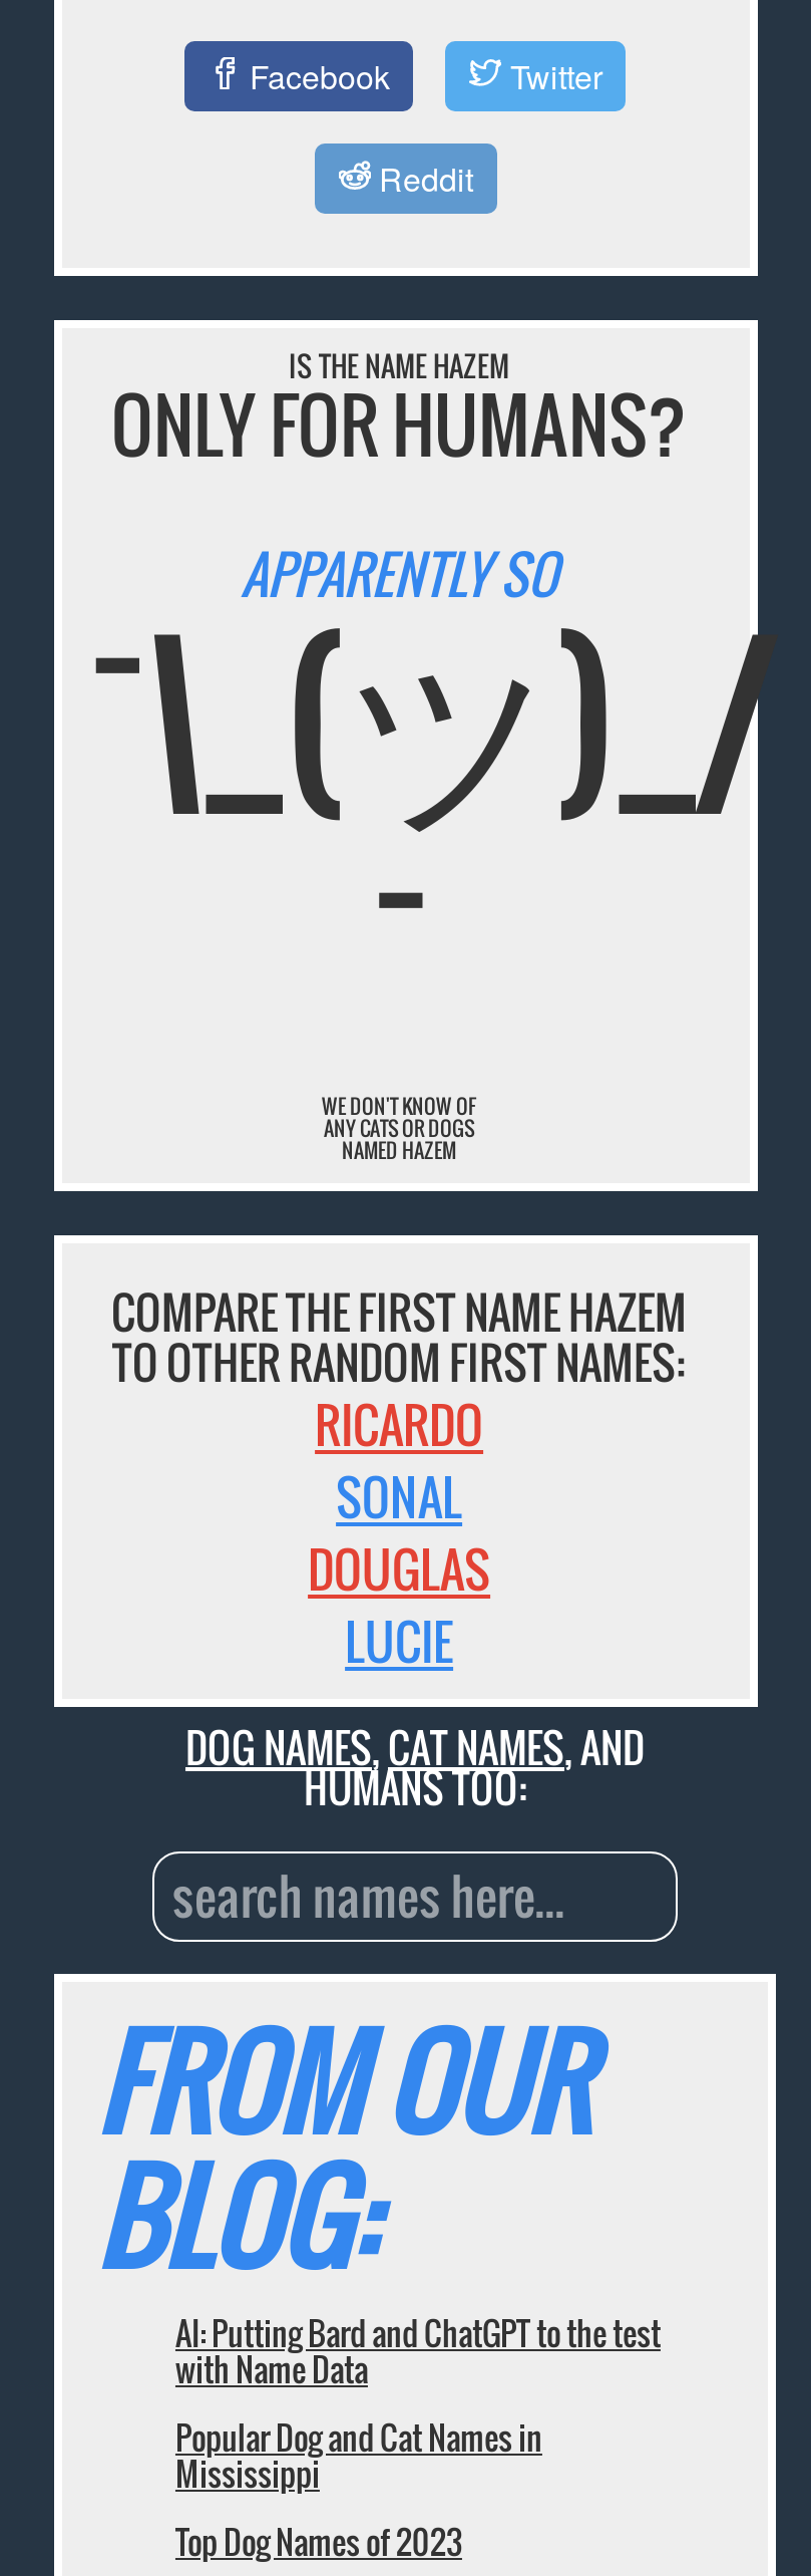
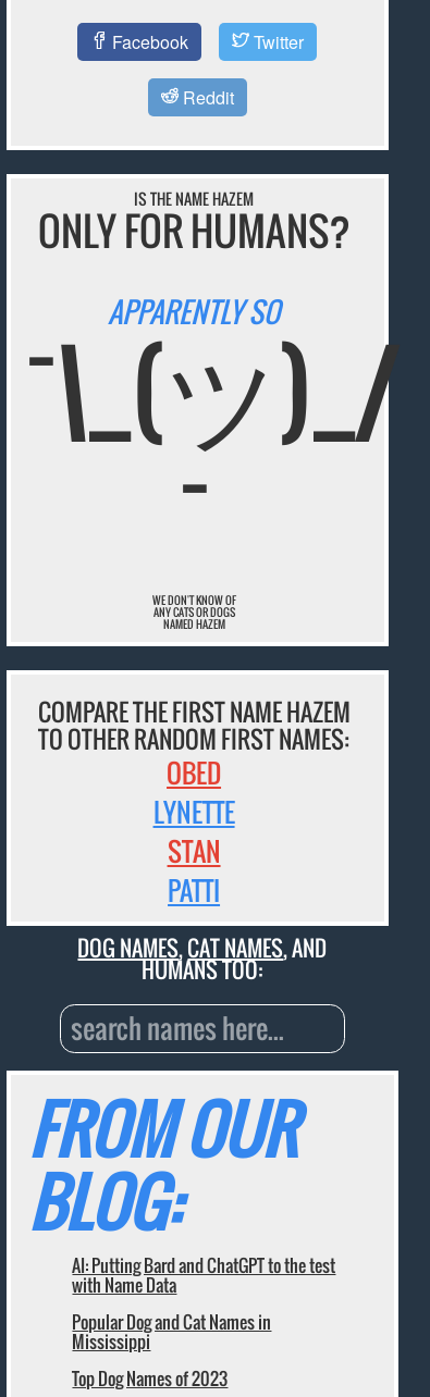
- RICARDO
- SONAL
- DOUGLAS
- LUCIE
+ OBED
+ LYNETTE
+ STAN
+ PATTI
